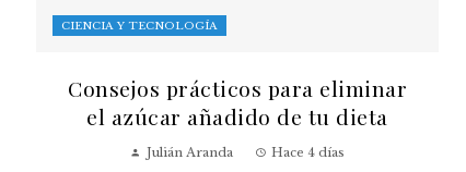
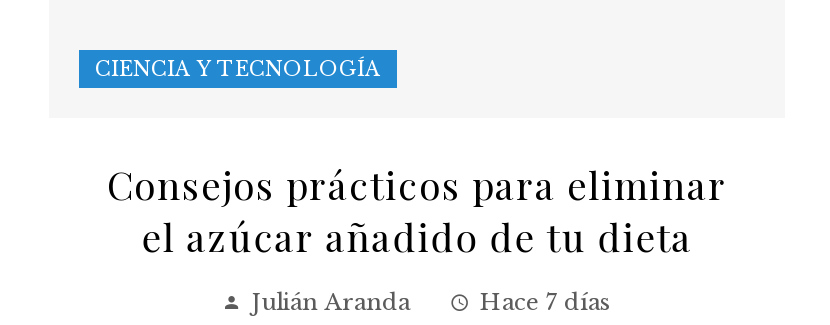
- Hace 4 días
+ Hace 7 días
